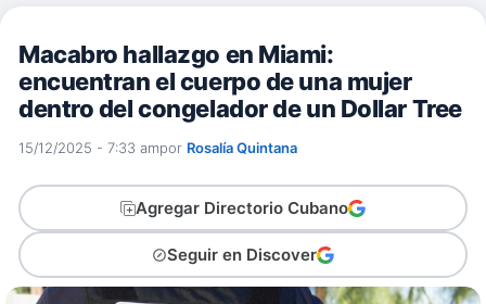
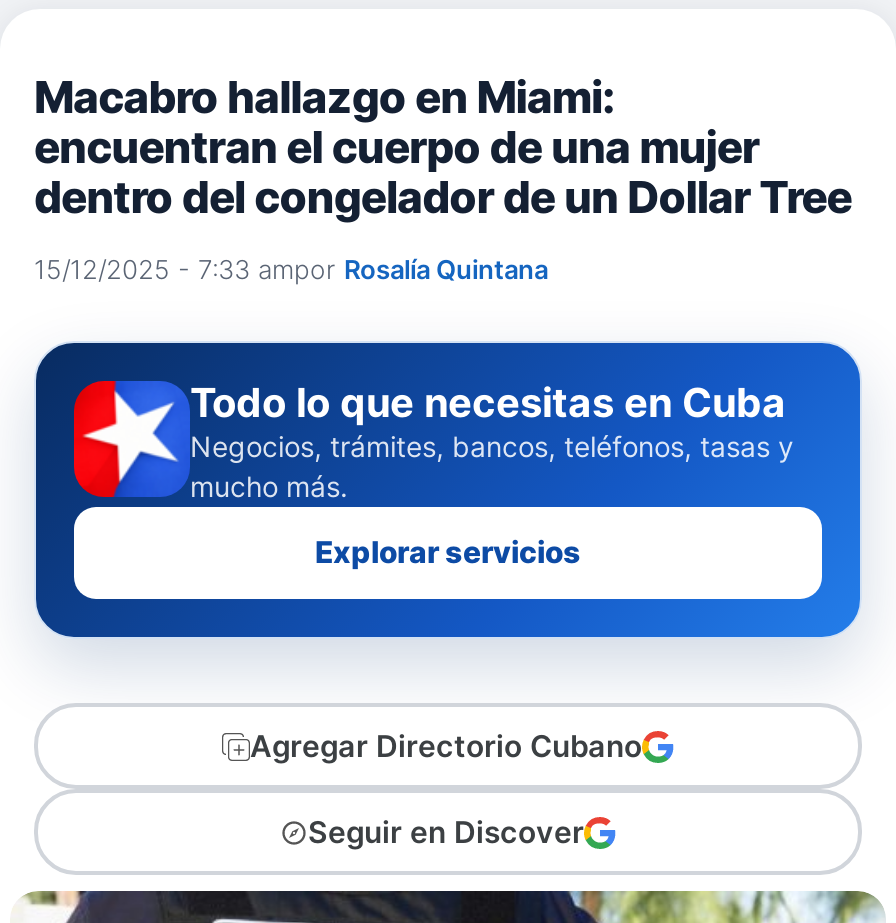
+ [image]
+ Todo lo que necesitas en Cuba
+ Negocios, trámites, bancos, teléfonos, tasas y
+ mucho más.
+ Explorar servicios
